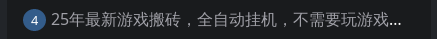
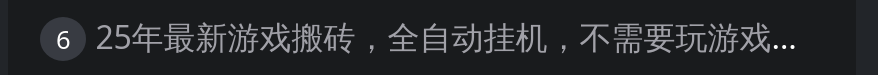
- 4
+ 6
